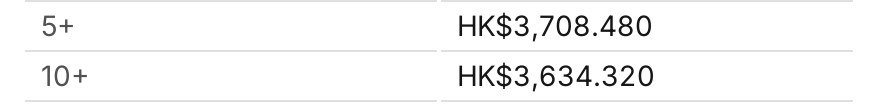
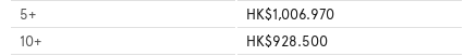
- HK$3,708.480
+ HK$1,006.970

- HK$3,634.320
+ HK$928.500
